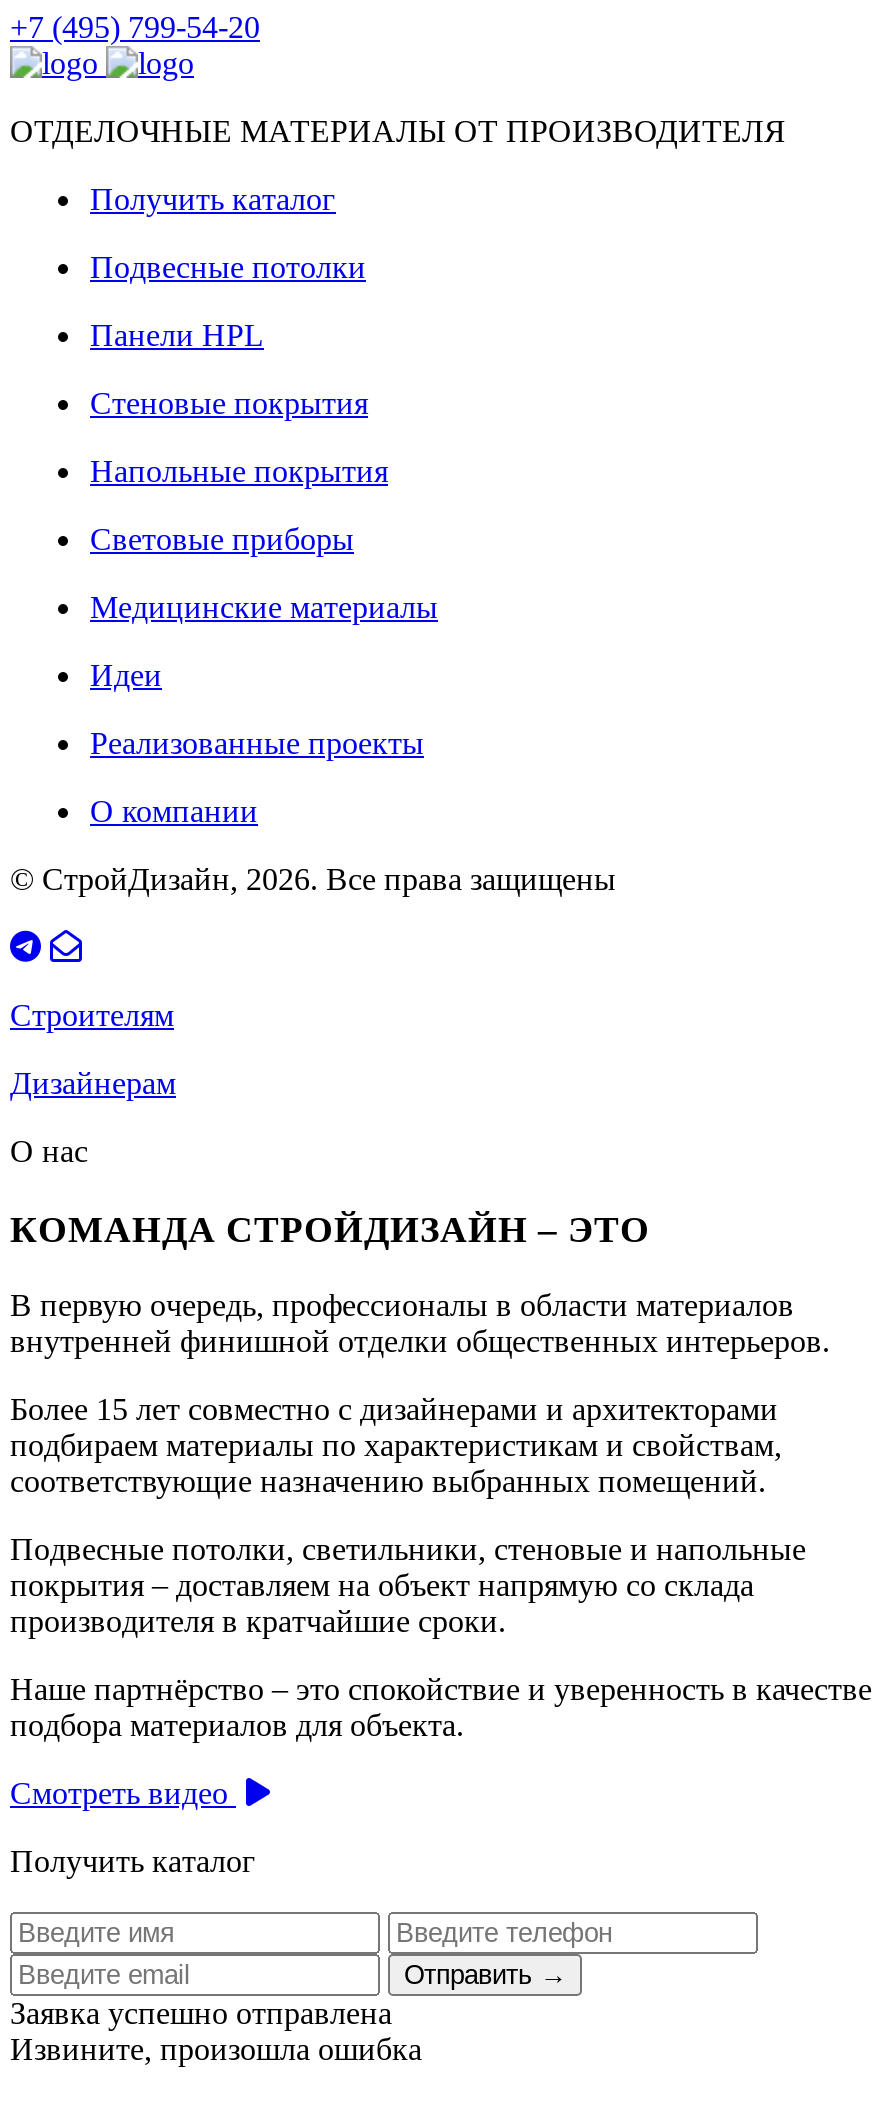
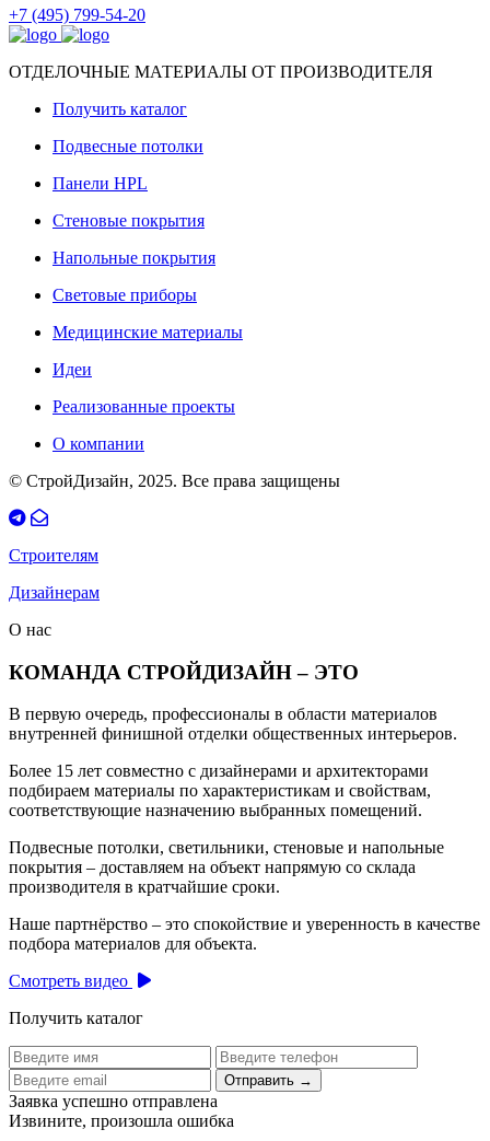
- © СтройДизайн, 2026. Все права защищены
+ © СтройДизайн, 2025. Все права защищены
